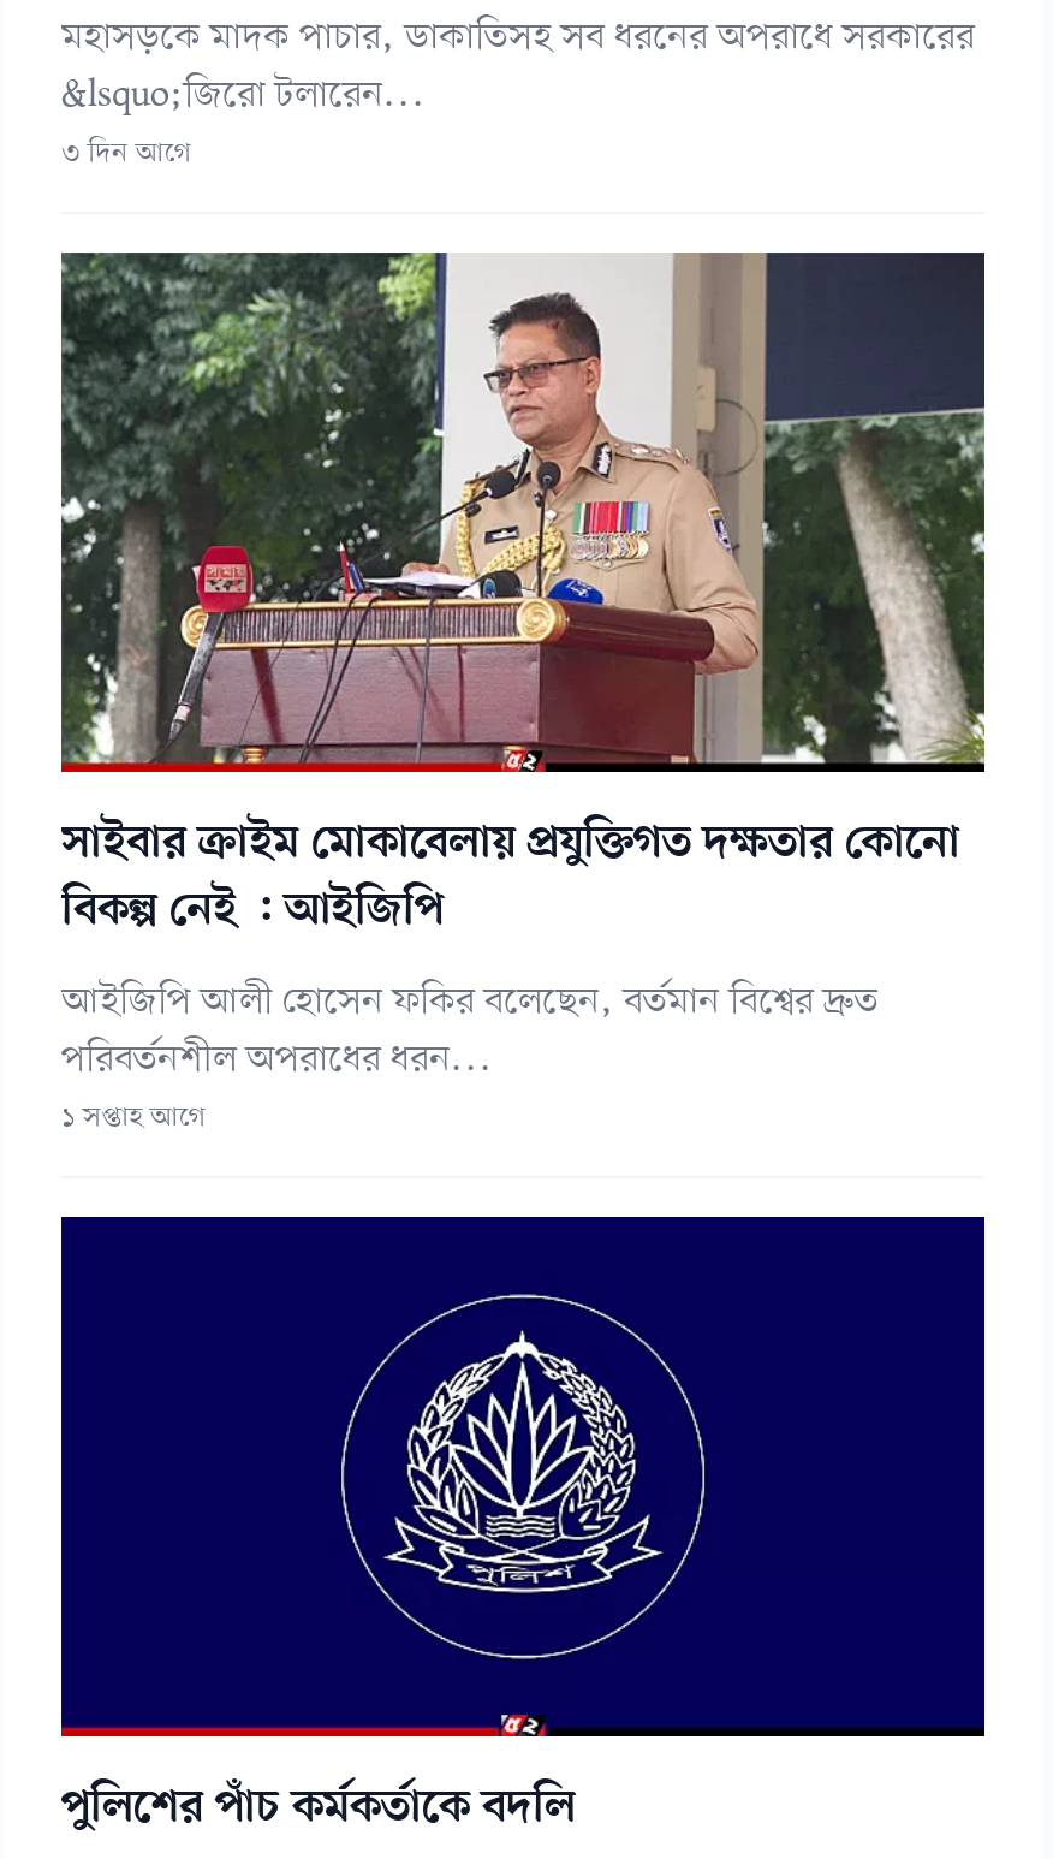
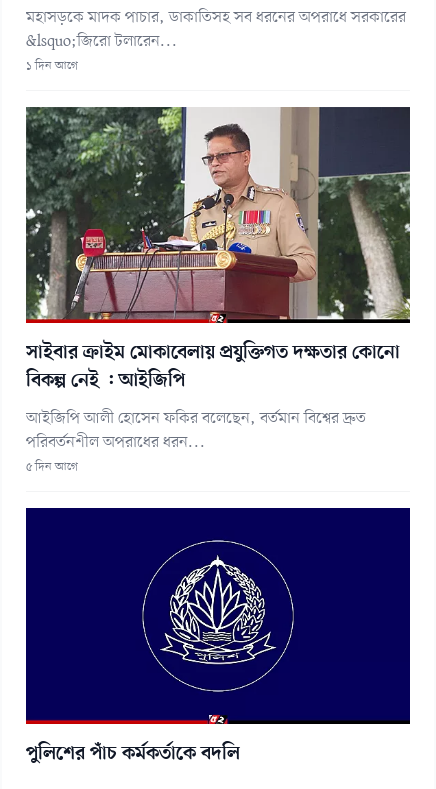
- ৩ দিন আগে
+ ১ দিন আগে

- ১ সপ্তাহ আগে
+ ৫ দিন আগে
